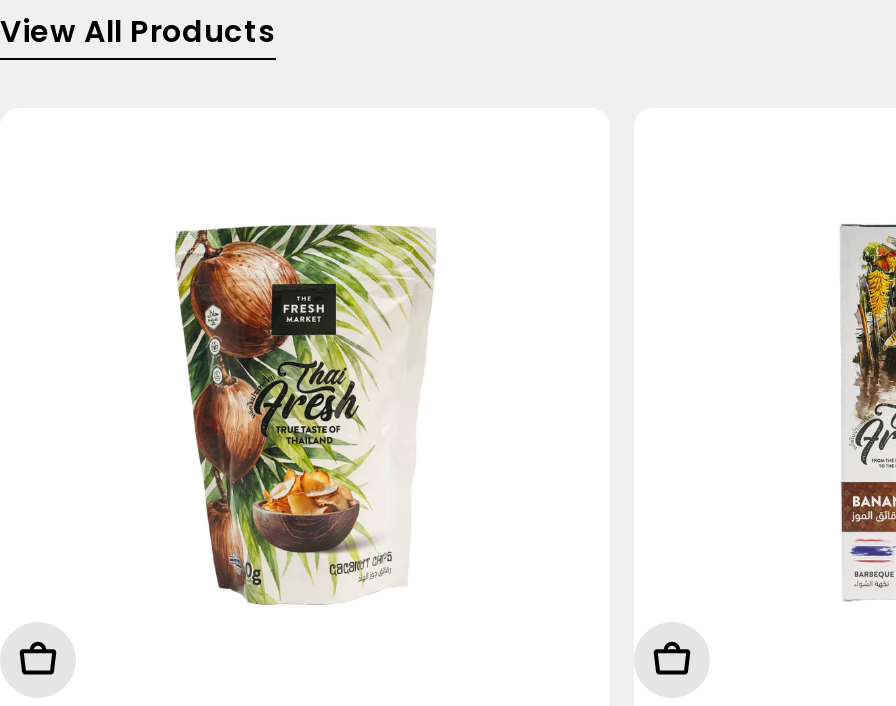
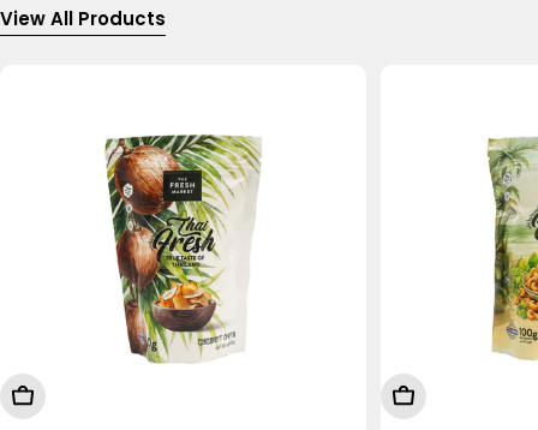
- [image]
+ [image]
